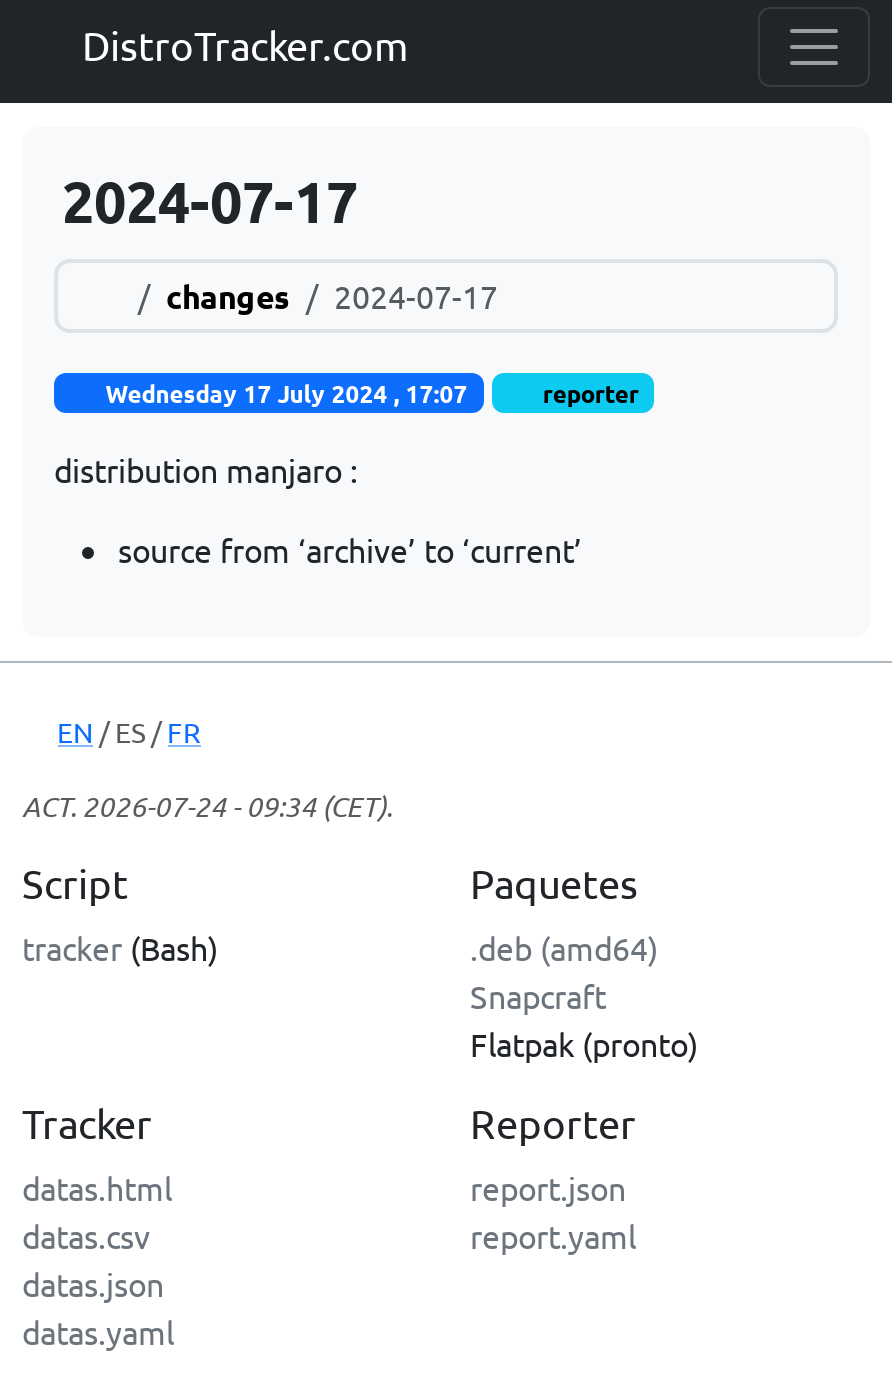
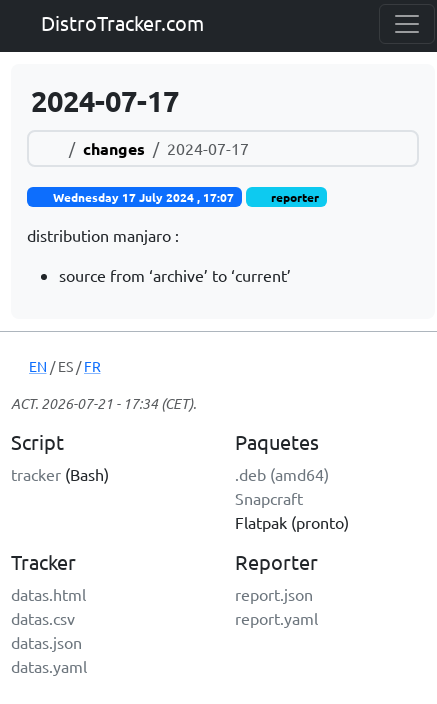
- ACT. 2026-07-24 - 09:34 (CET).
+ ACT. 2026-07-21 - 17:34 (CET).
